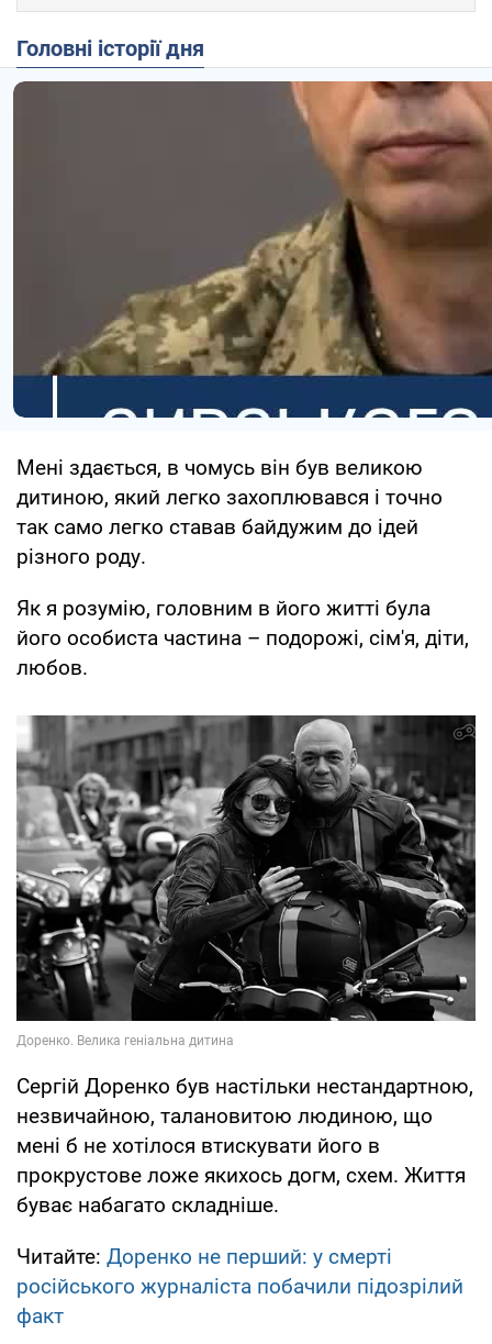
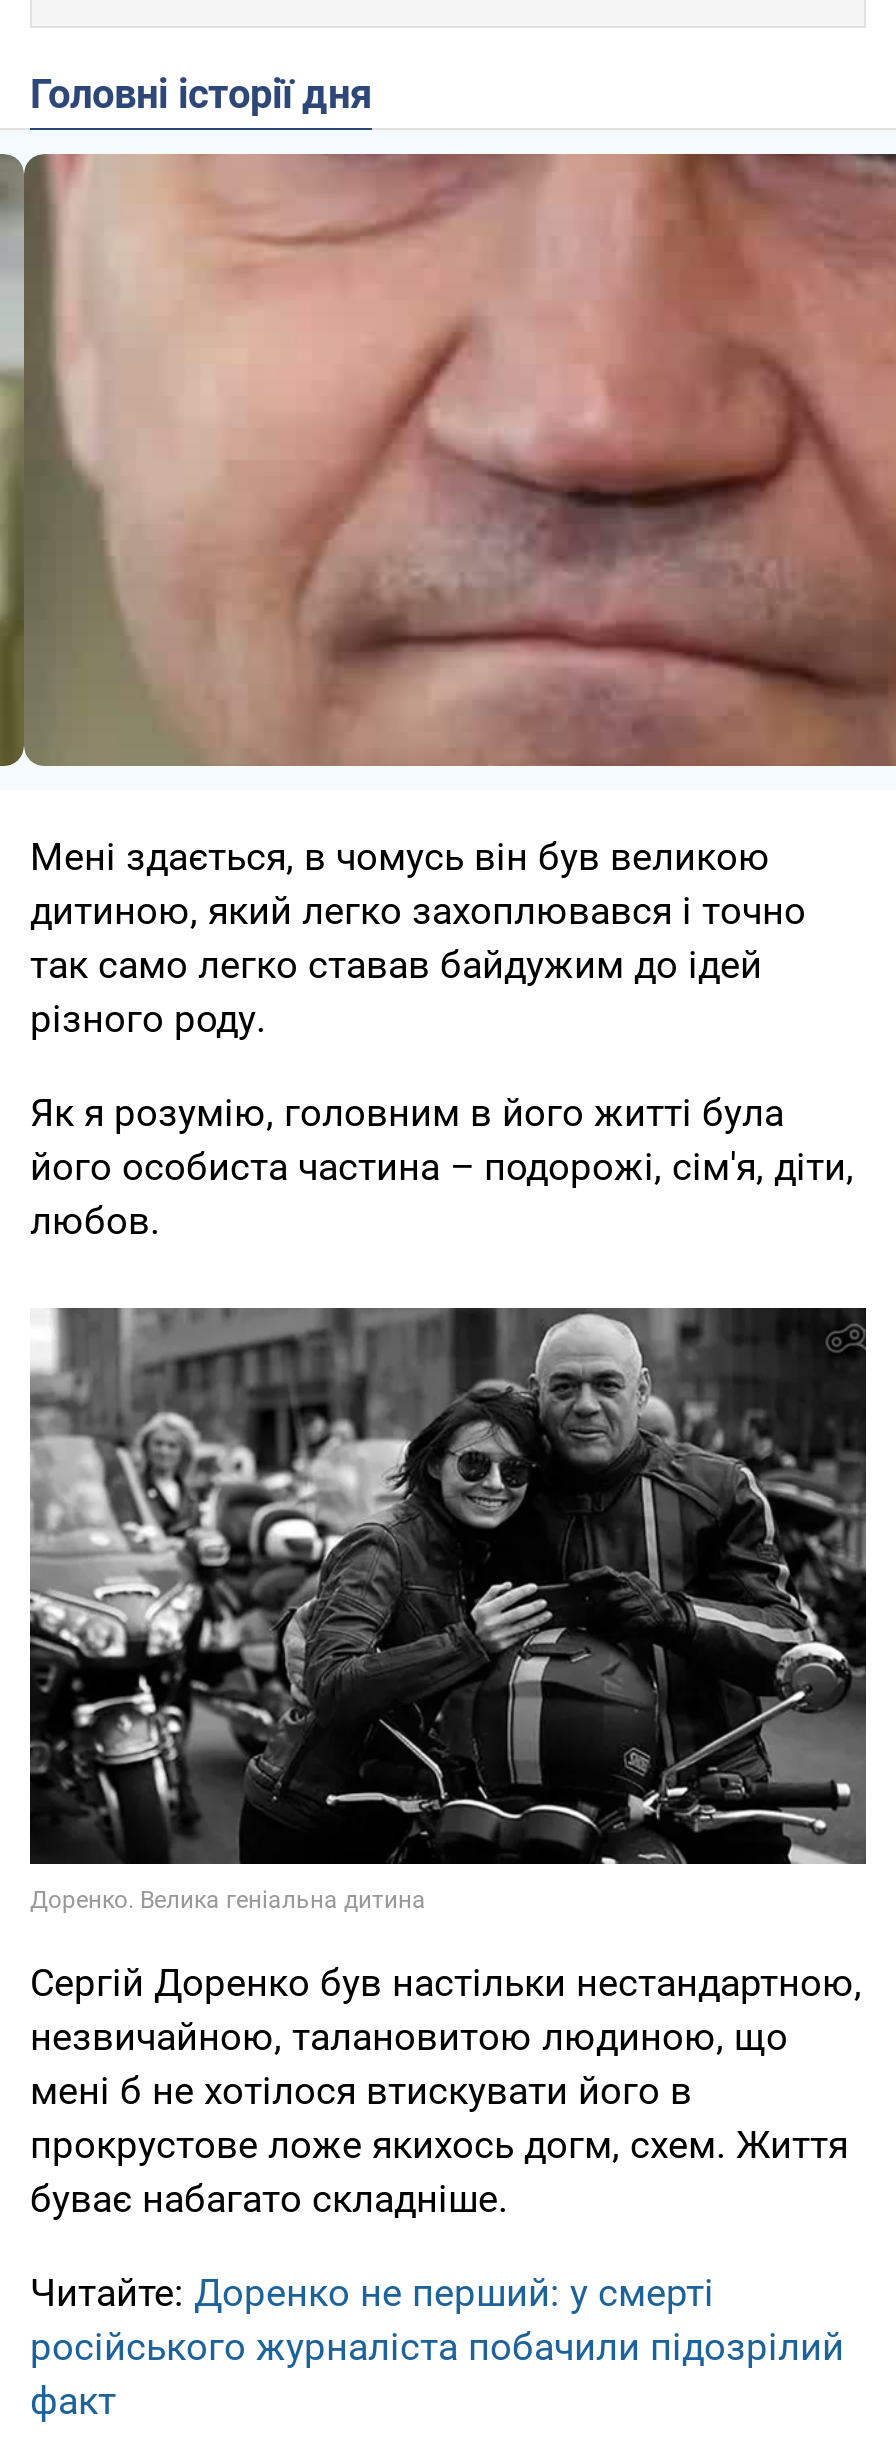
- [image]
+ [image]
